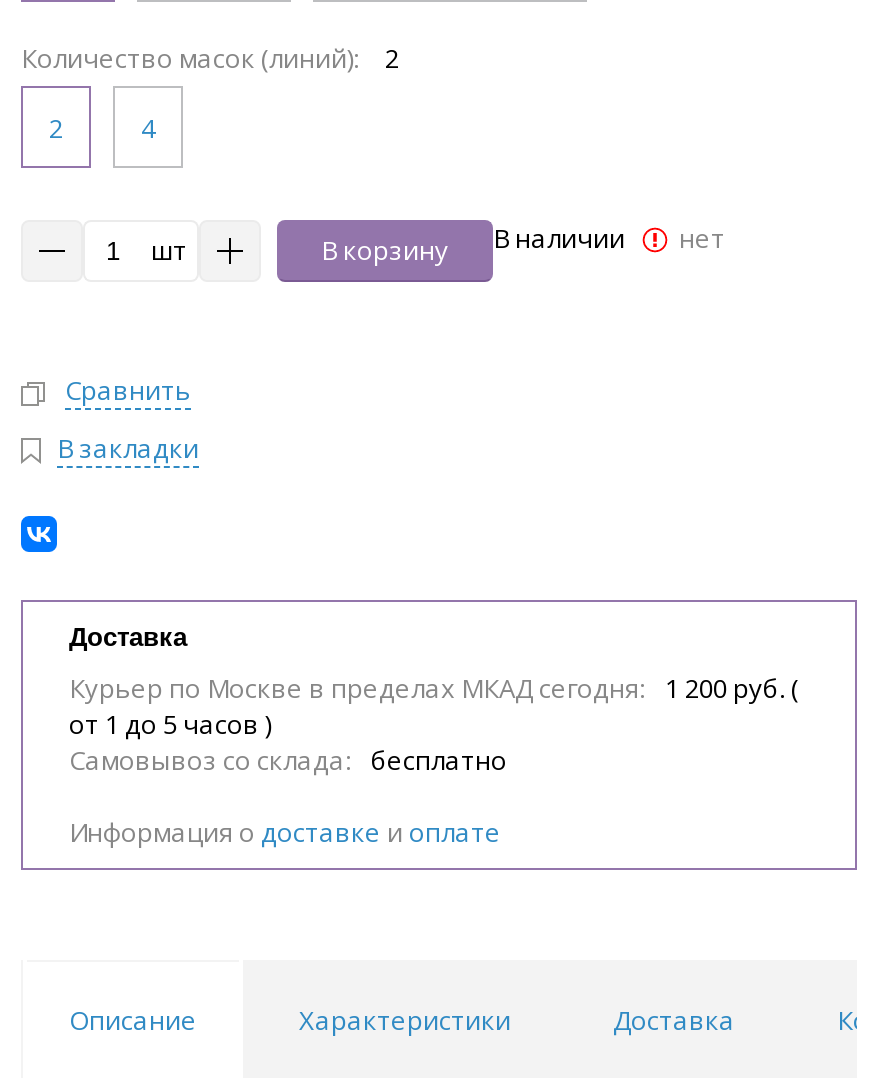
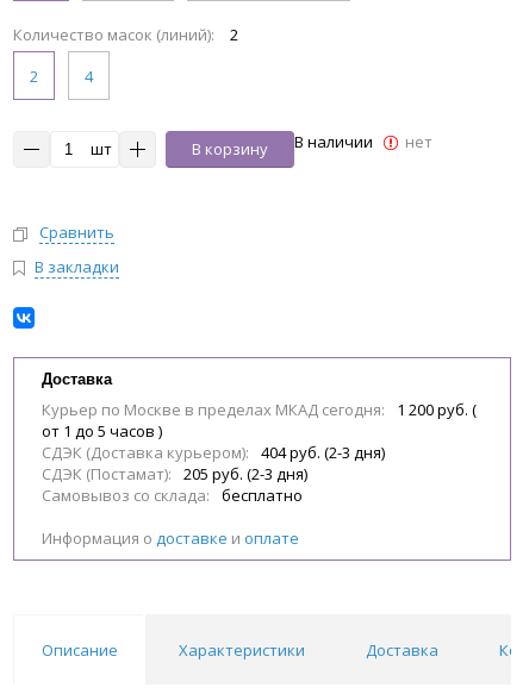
+ СДЭК (Доставка курьером): 404 руб. (2-3 дня)
+ СДЭК (Постамат): 205 руб. (2-3 дня)
